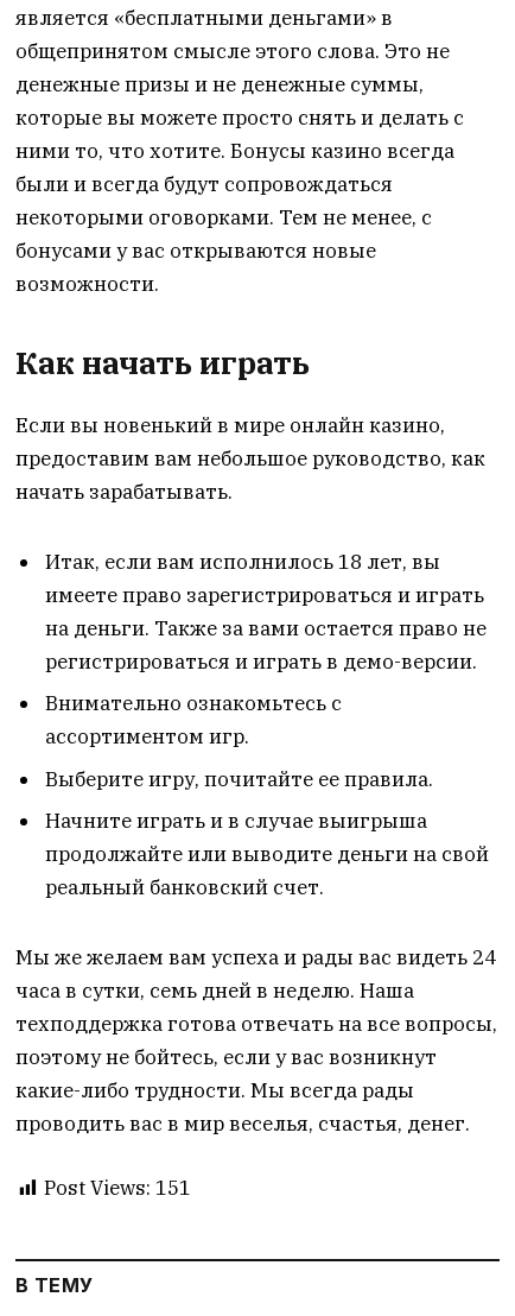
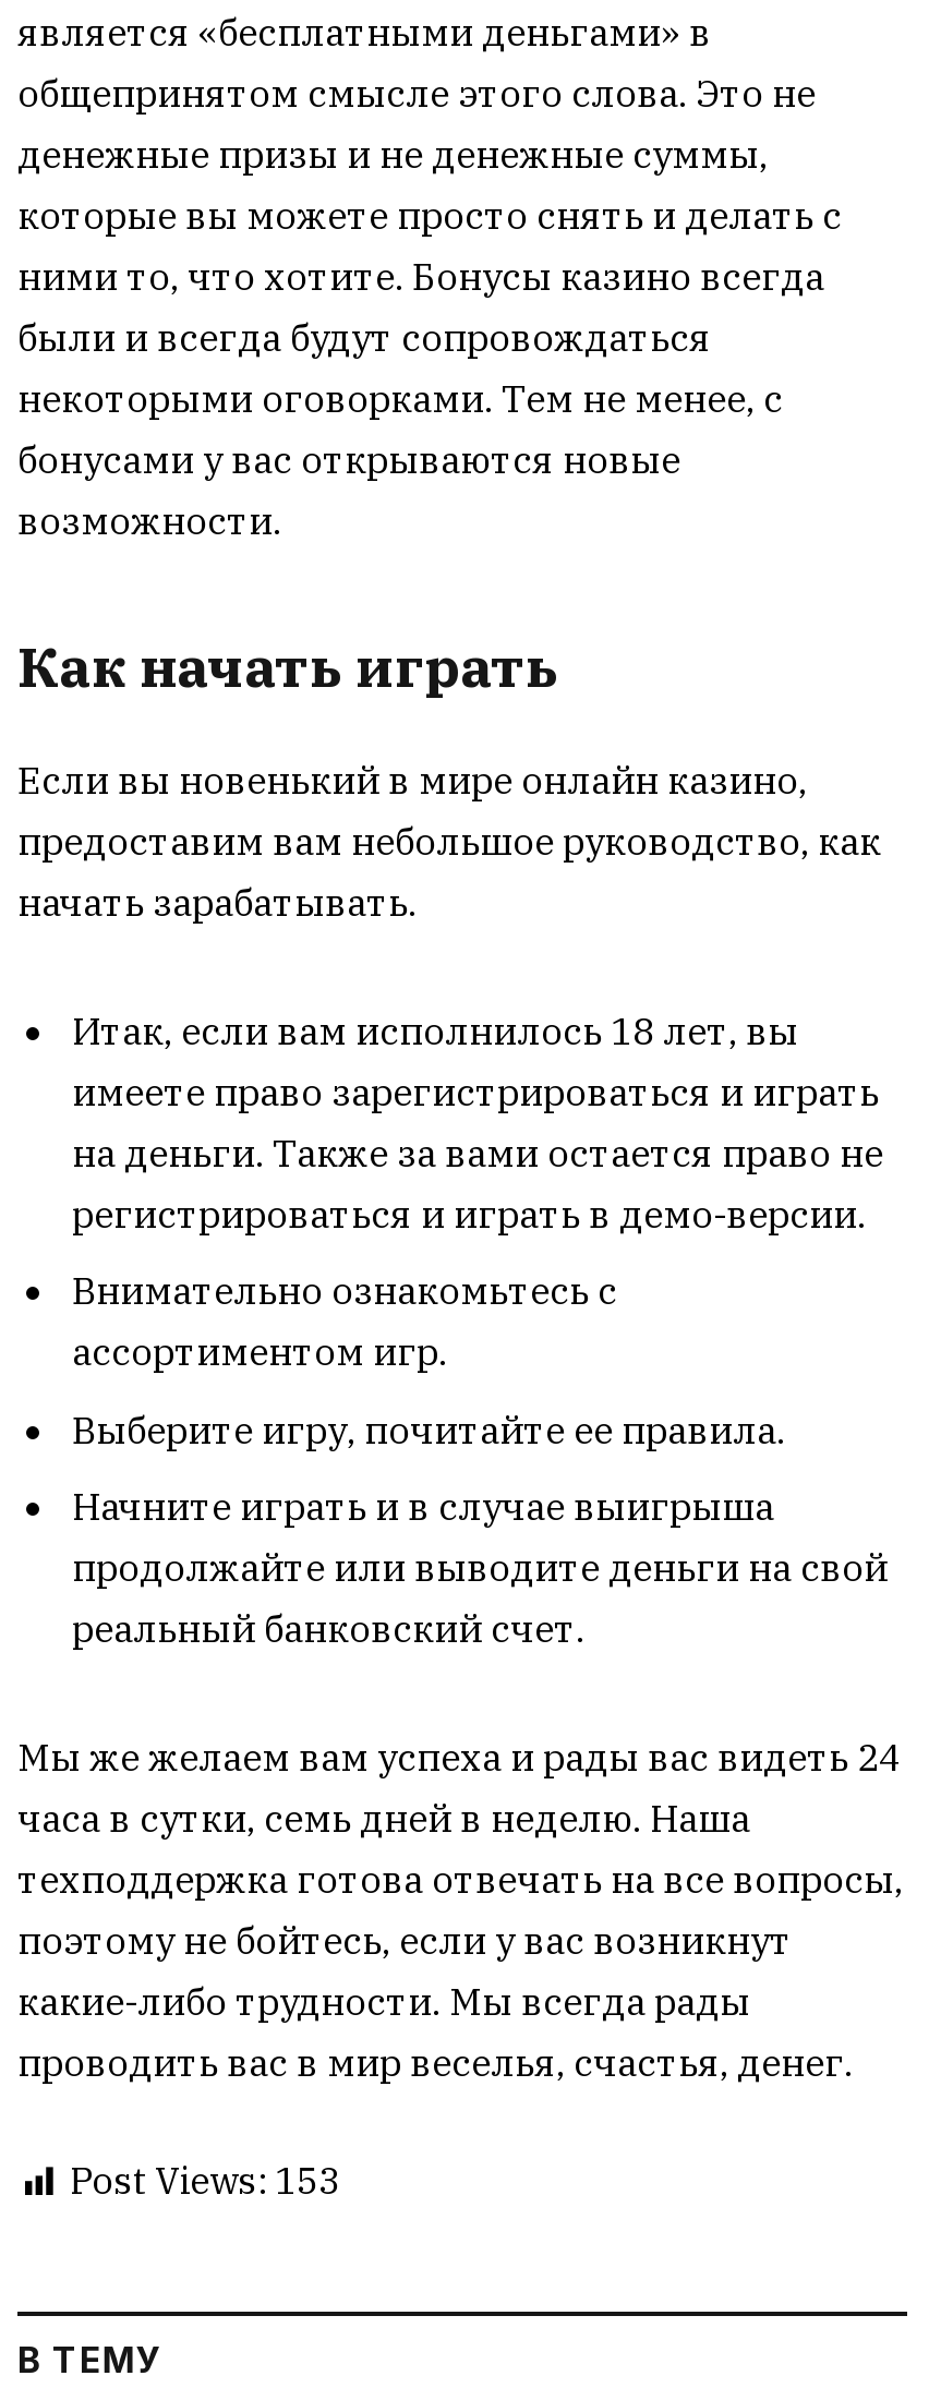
- Post Views: 151
+ Post Views: 153
